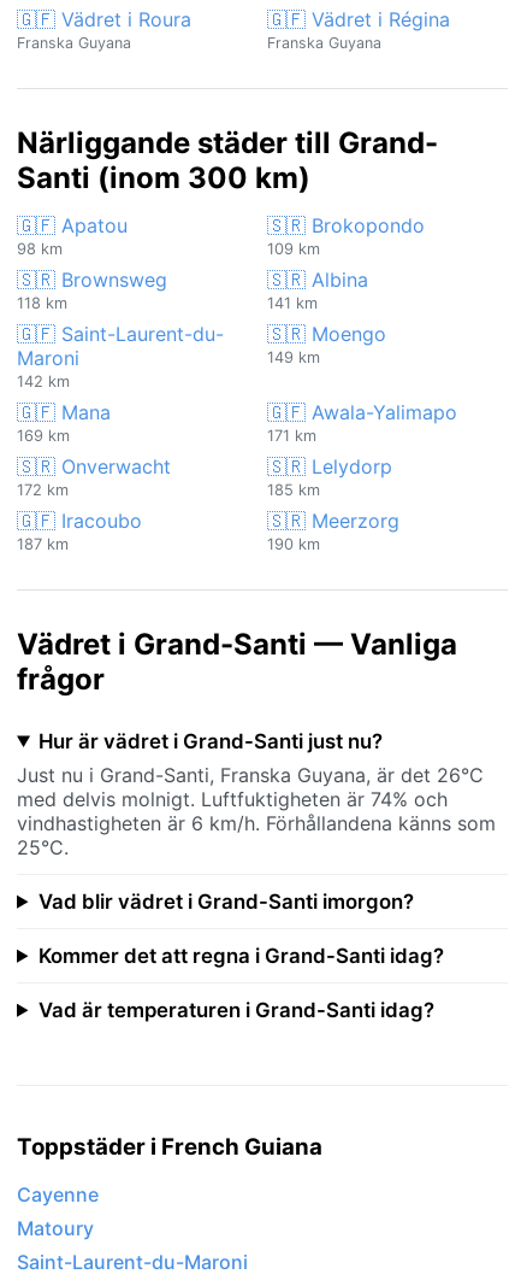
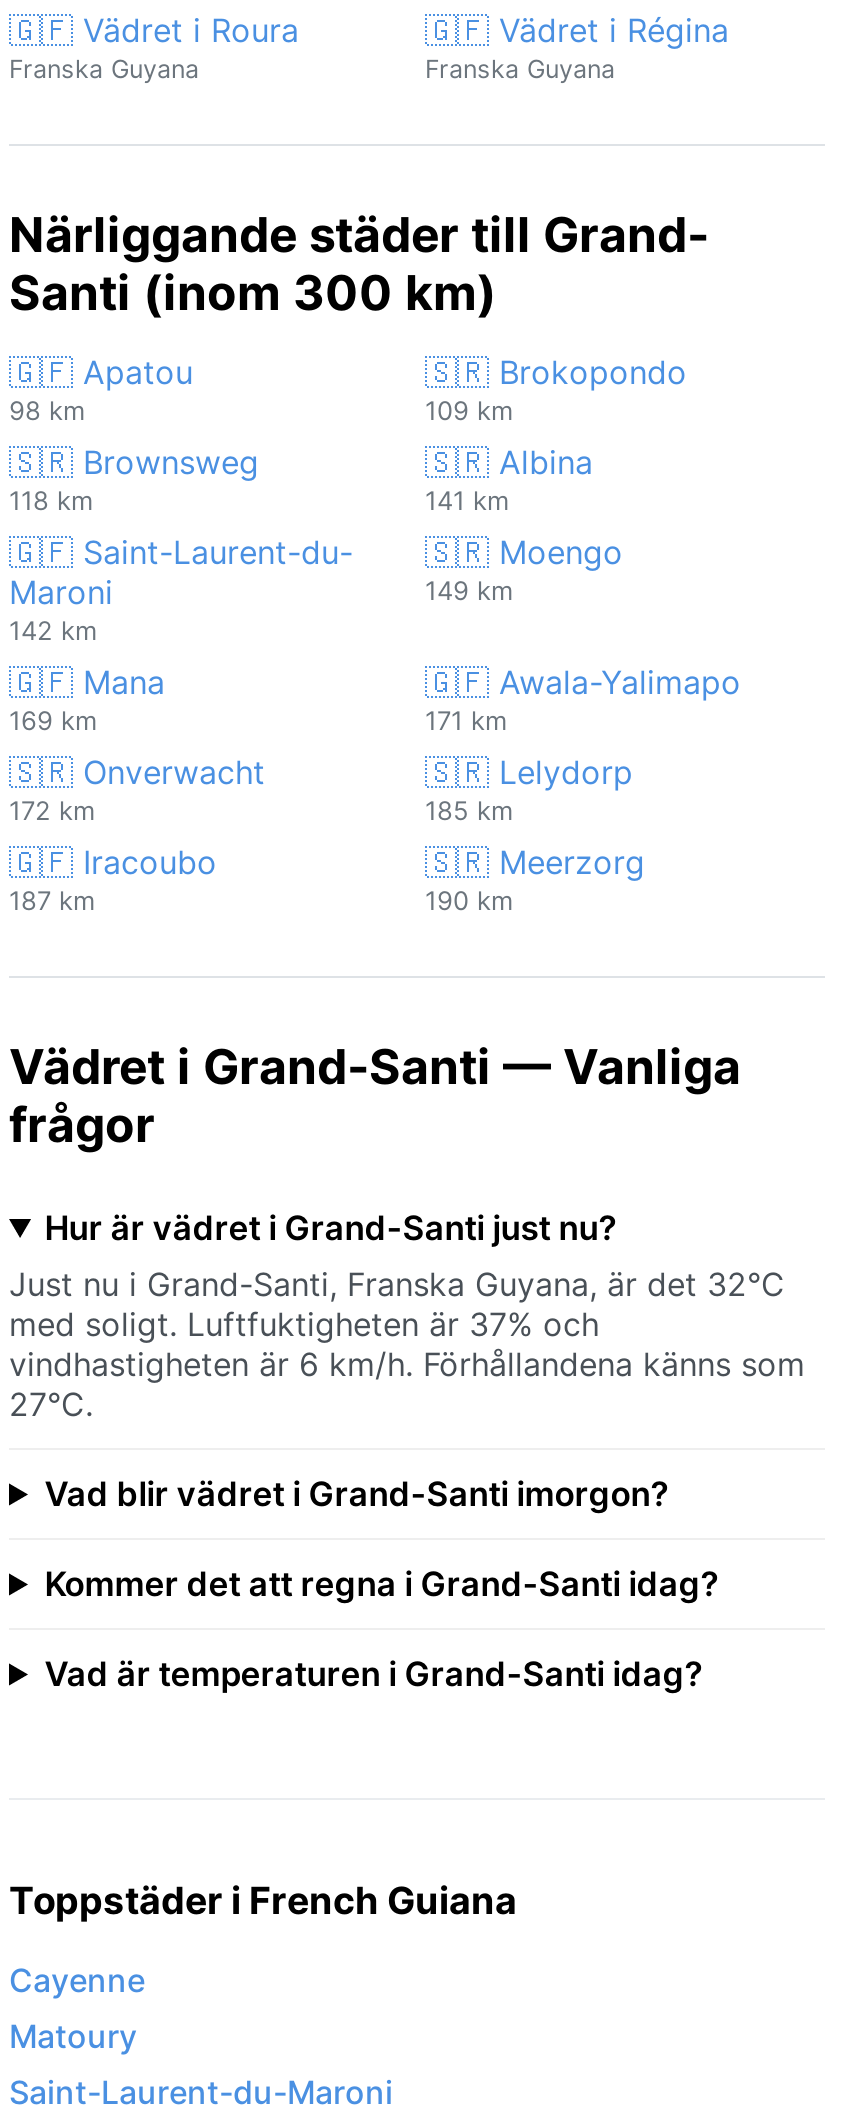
- Just nu i Grand-Santi, Franska Guyana, är det 26°C
- med delvis molnigt. Luftfuktigheten är 74% och
+ Just nu i Grand-Santi, Franska Guyana, är det 32°C
+ med soligt. Luftfuktigheten är 37% och

- 25°C.
+ 27°C.
